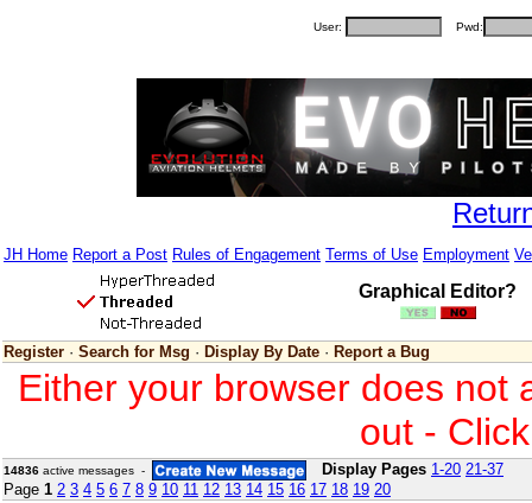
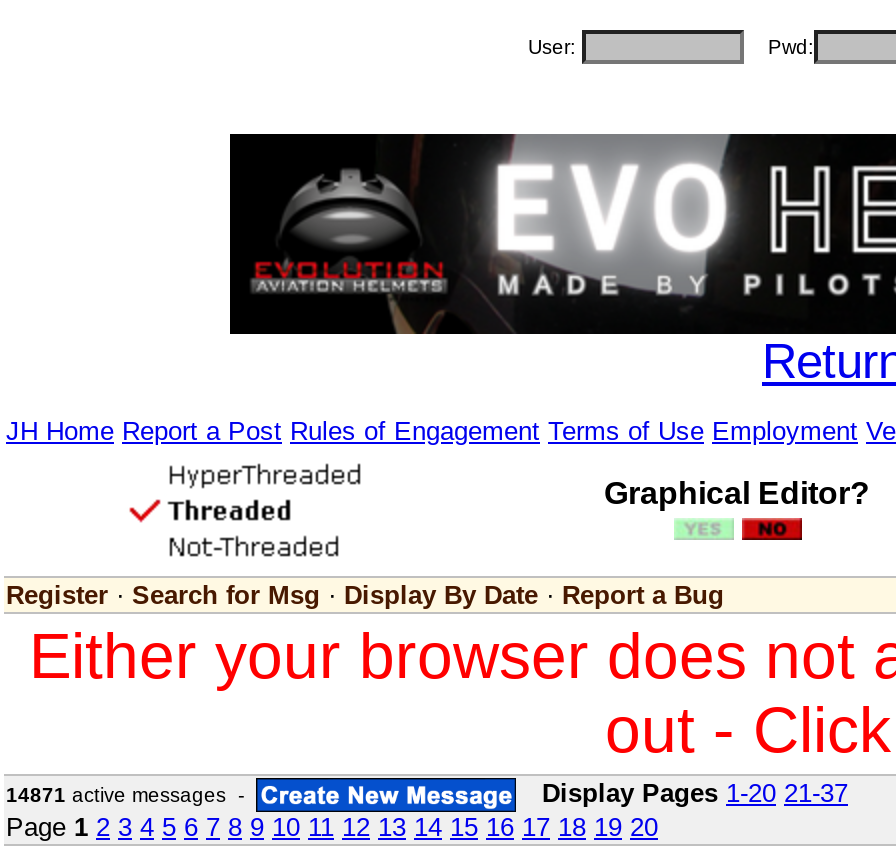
- 14836 active messages -
+ 14871 active messages -
